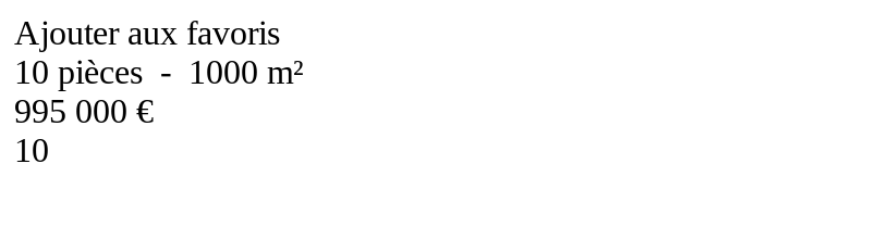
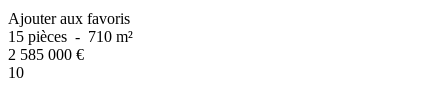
- 10 pièces - 1000 m²
+ 15 pièces - 710 m²

- 995 000 €
+ 2 585 000 €
